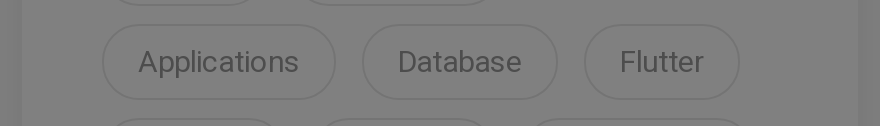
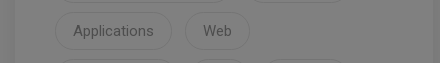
- Database
- Flutter
+ Web
